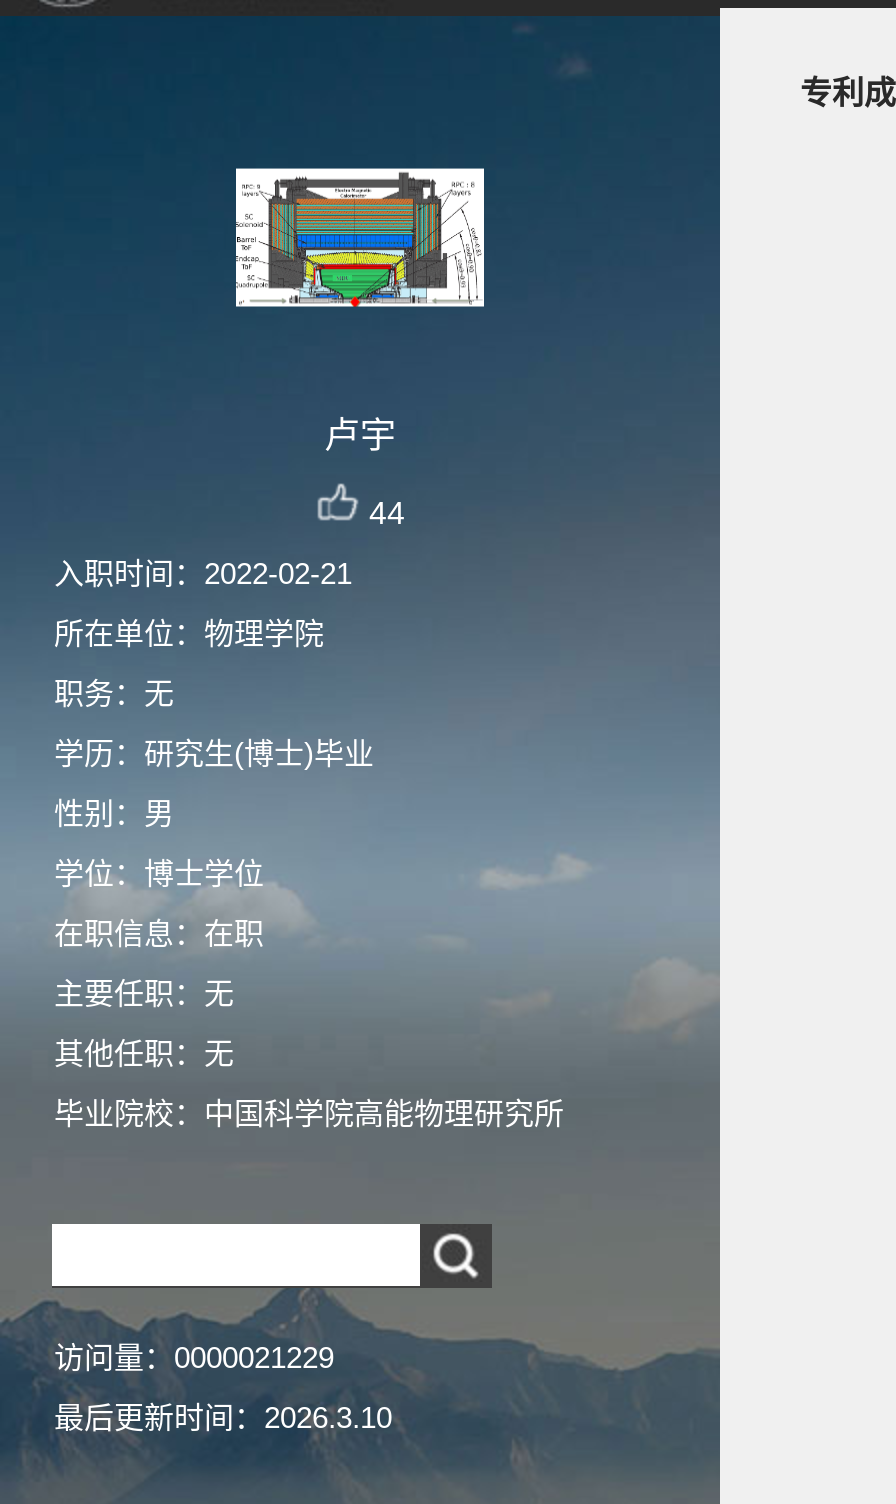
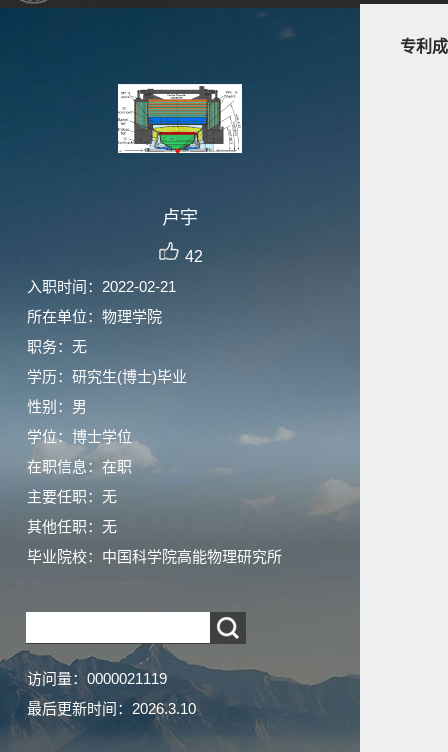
- 44
+ 42

- 访问量：0000021229
+ 访问量：0000021119
